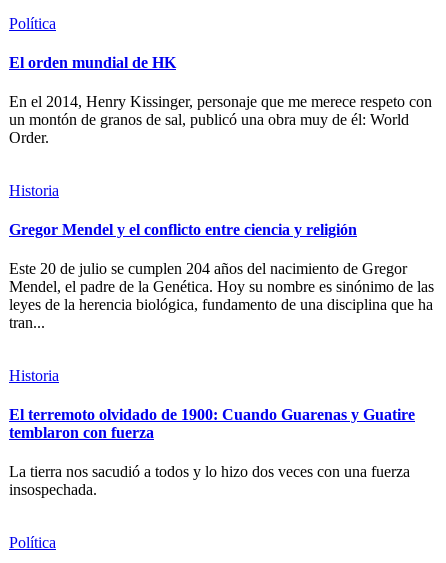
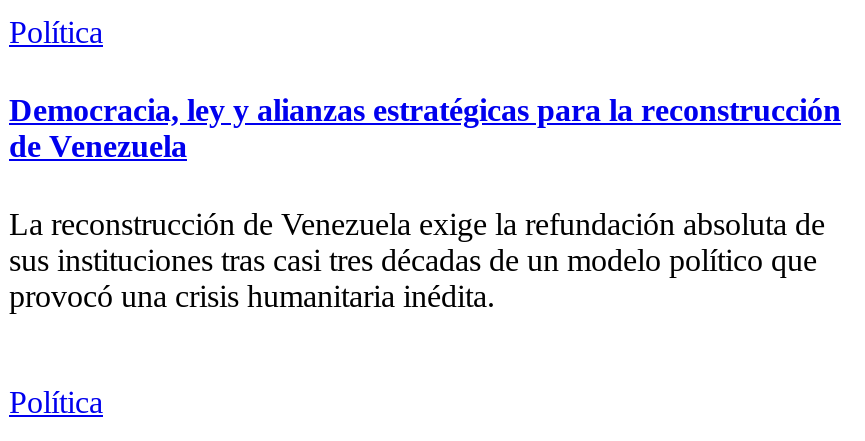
- El orden mundial de HK
- En el 2014, Henry Kissinger, personaje que me merece respeto con
- un montón de granos de sal, publicó una obra muy de él: World
- Order.
- Historia
- Gregor Mendel y el conflicto entre ciencia y religión
- Este 20 de julio se cumplen 204 años del nacimiento de Gregor
- Mendel, el padre de la Genética. Hoy su nombre es sinónimo de las
- leyes de la herencia biológica, fundamento de una disciplina que ha
- tran...
- Historia
- El terremoto olvidado de 1900: Cuando Guarenas y Guatire
- temblaron con fuerza
- La tierra nos sacudió a todos y lo hizo dos veces con una fuerza
- insospechada.
+ Democracia, ley y alianzas estratégicas para la reconstrucción
+ de Venezuela
+ La reconstrucción de Venezuela exige la refundación absoluta de
+ sus instituciones tras casi tres décadas de un modelo político que
+ provocó una crisis humanitaria inédita.
